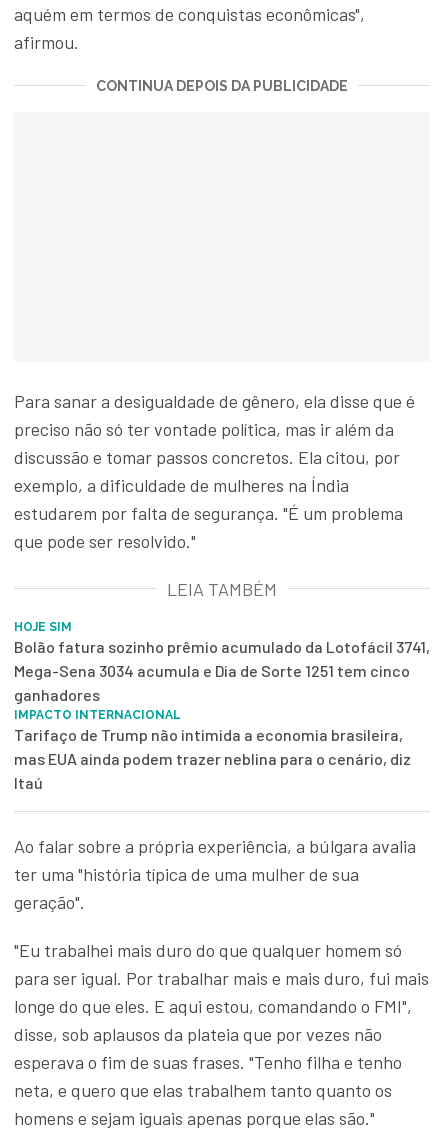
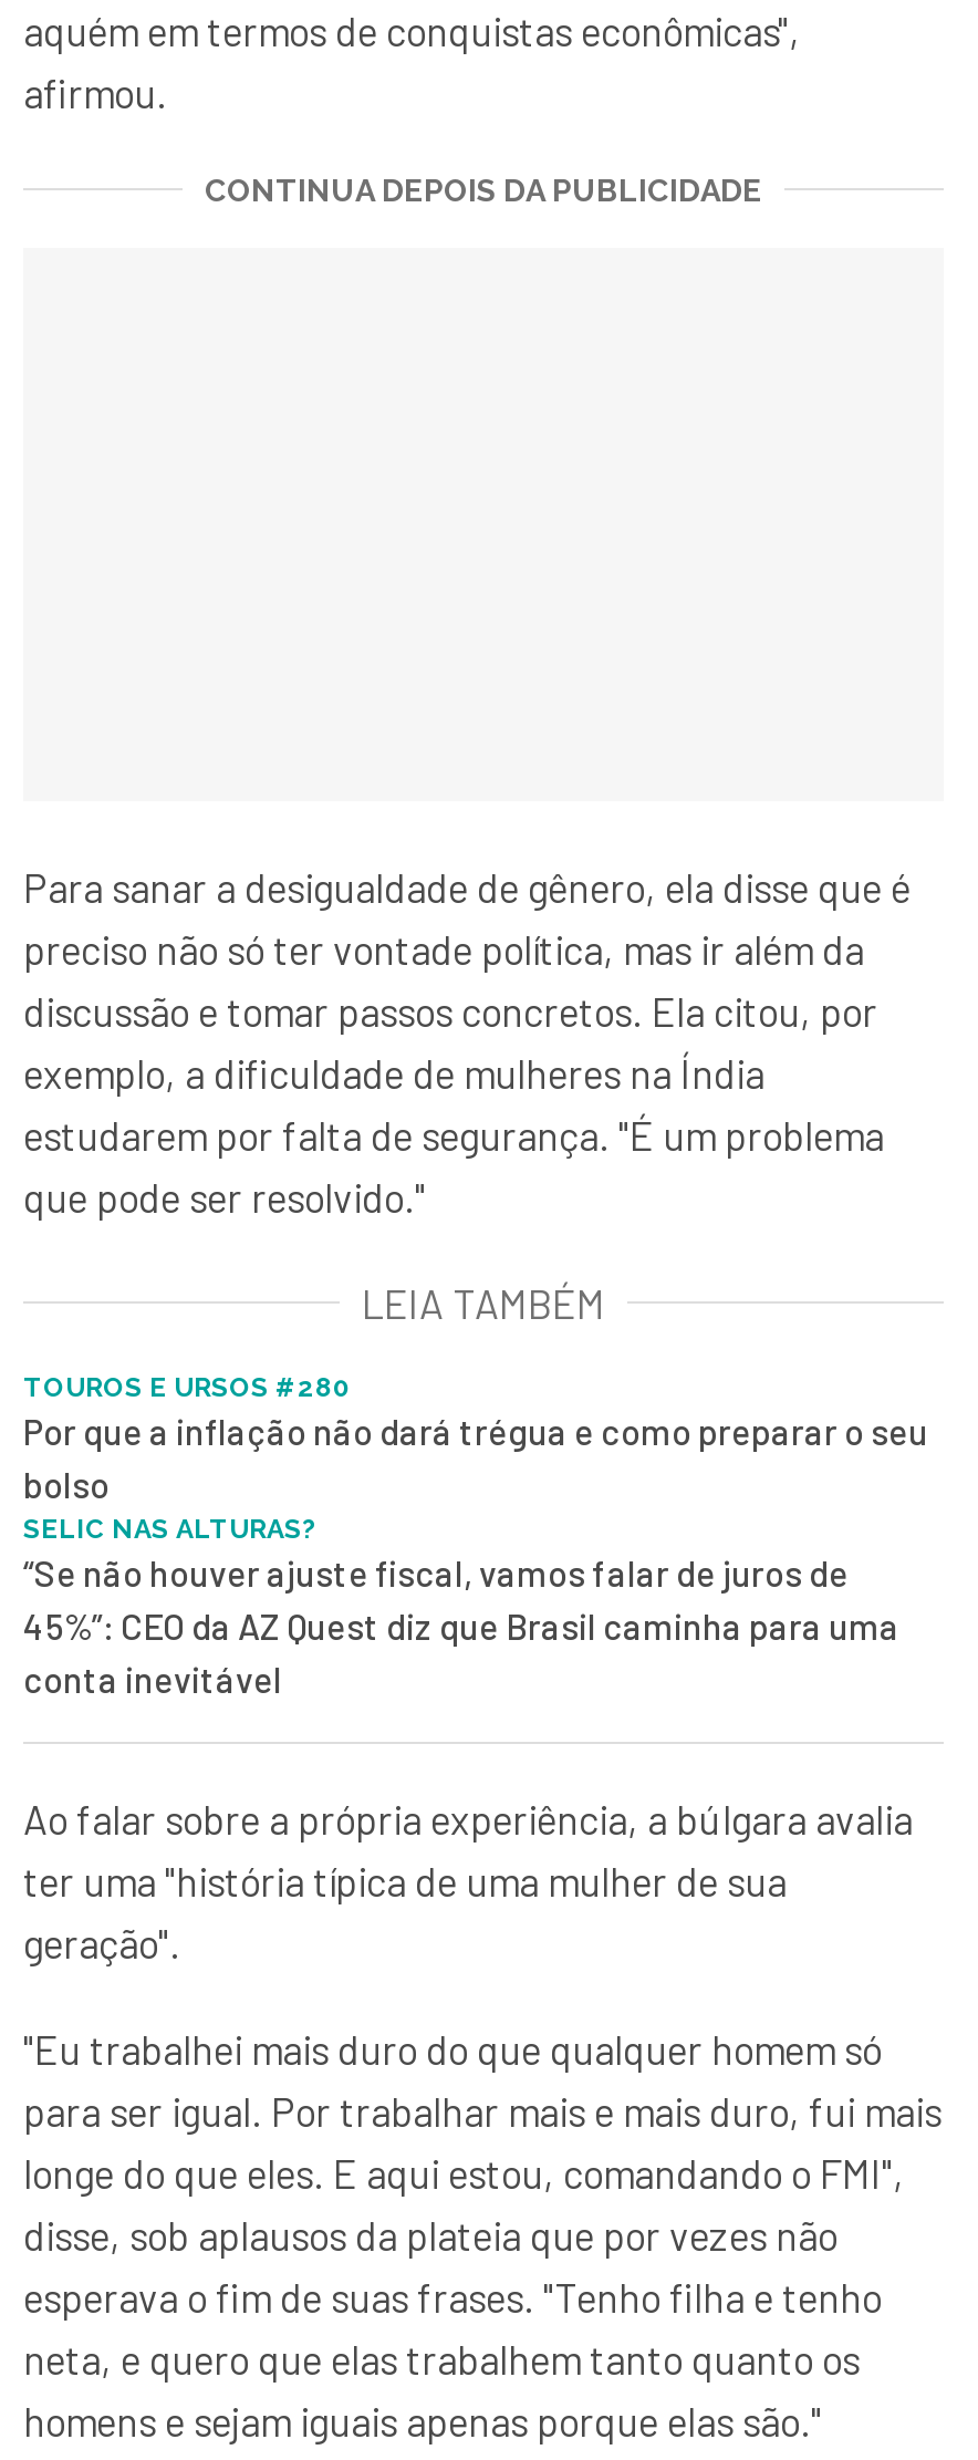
- HOJE SIM
- Bolão fatura sozinho prêmio acumulado da Lotofácil 3741,
- Mega-Sena 3034 acumula e Dia de Sorte 1251 tem cinco
- ganhadores
- IMPACTO INTERNACIONAL
- Tarifaço de Trump não intimida a economia brasileira,
- mas EUA ainda podem trazer neblina para o cenário, diz
- Itaú
+ TOUROS E URSOS #280
+ Por que a inflação não dará trégua e como preparar o seu
+ bolso
+ SELIC NAS ALTURAS?
+ “Se não houver ajuste fiscal, vamos falar de juros de
+ 45%”: CEO da AZ Quest diz que Brasil caminha para uma
+ conta inevitável
